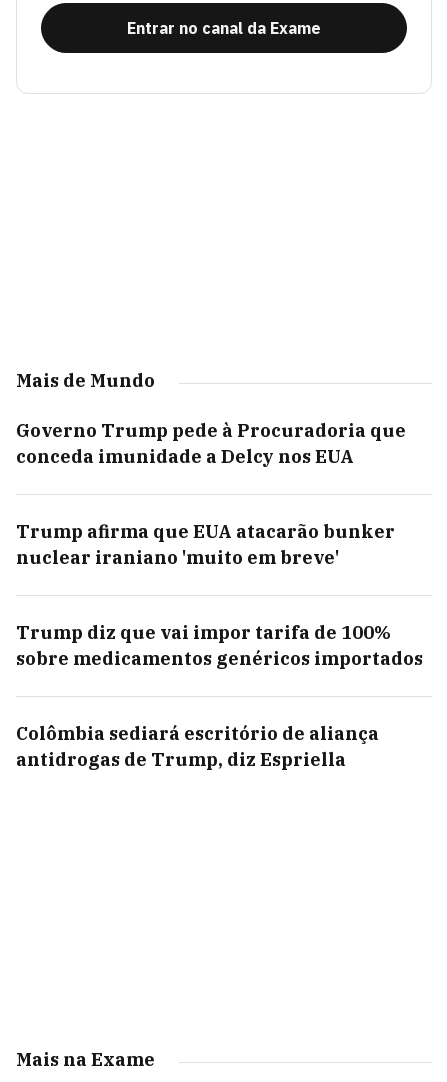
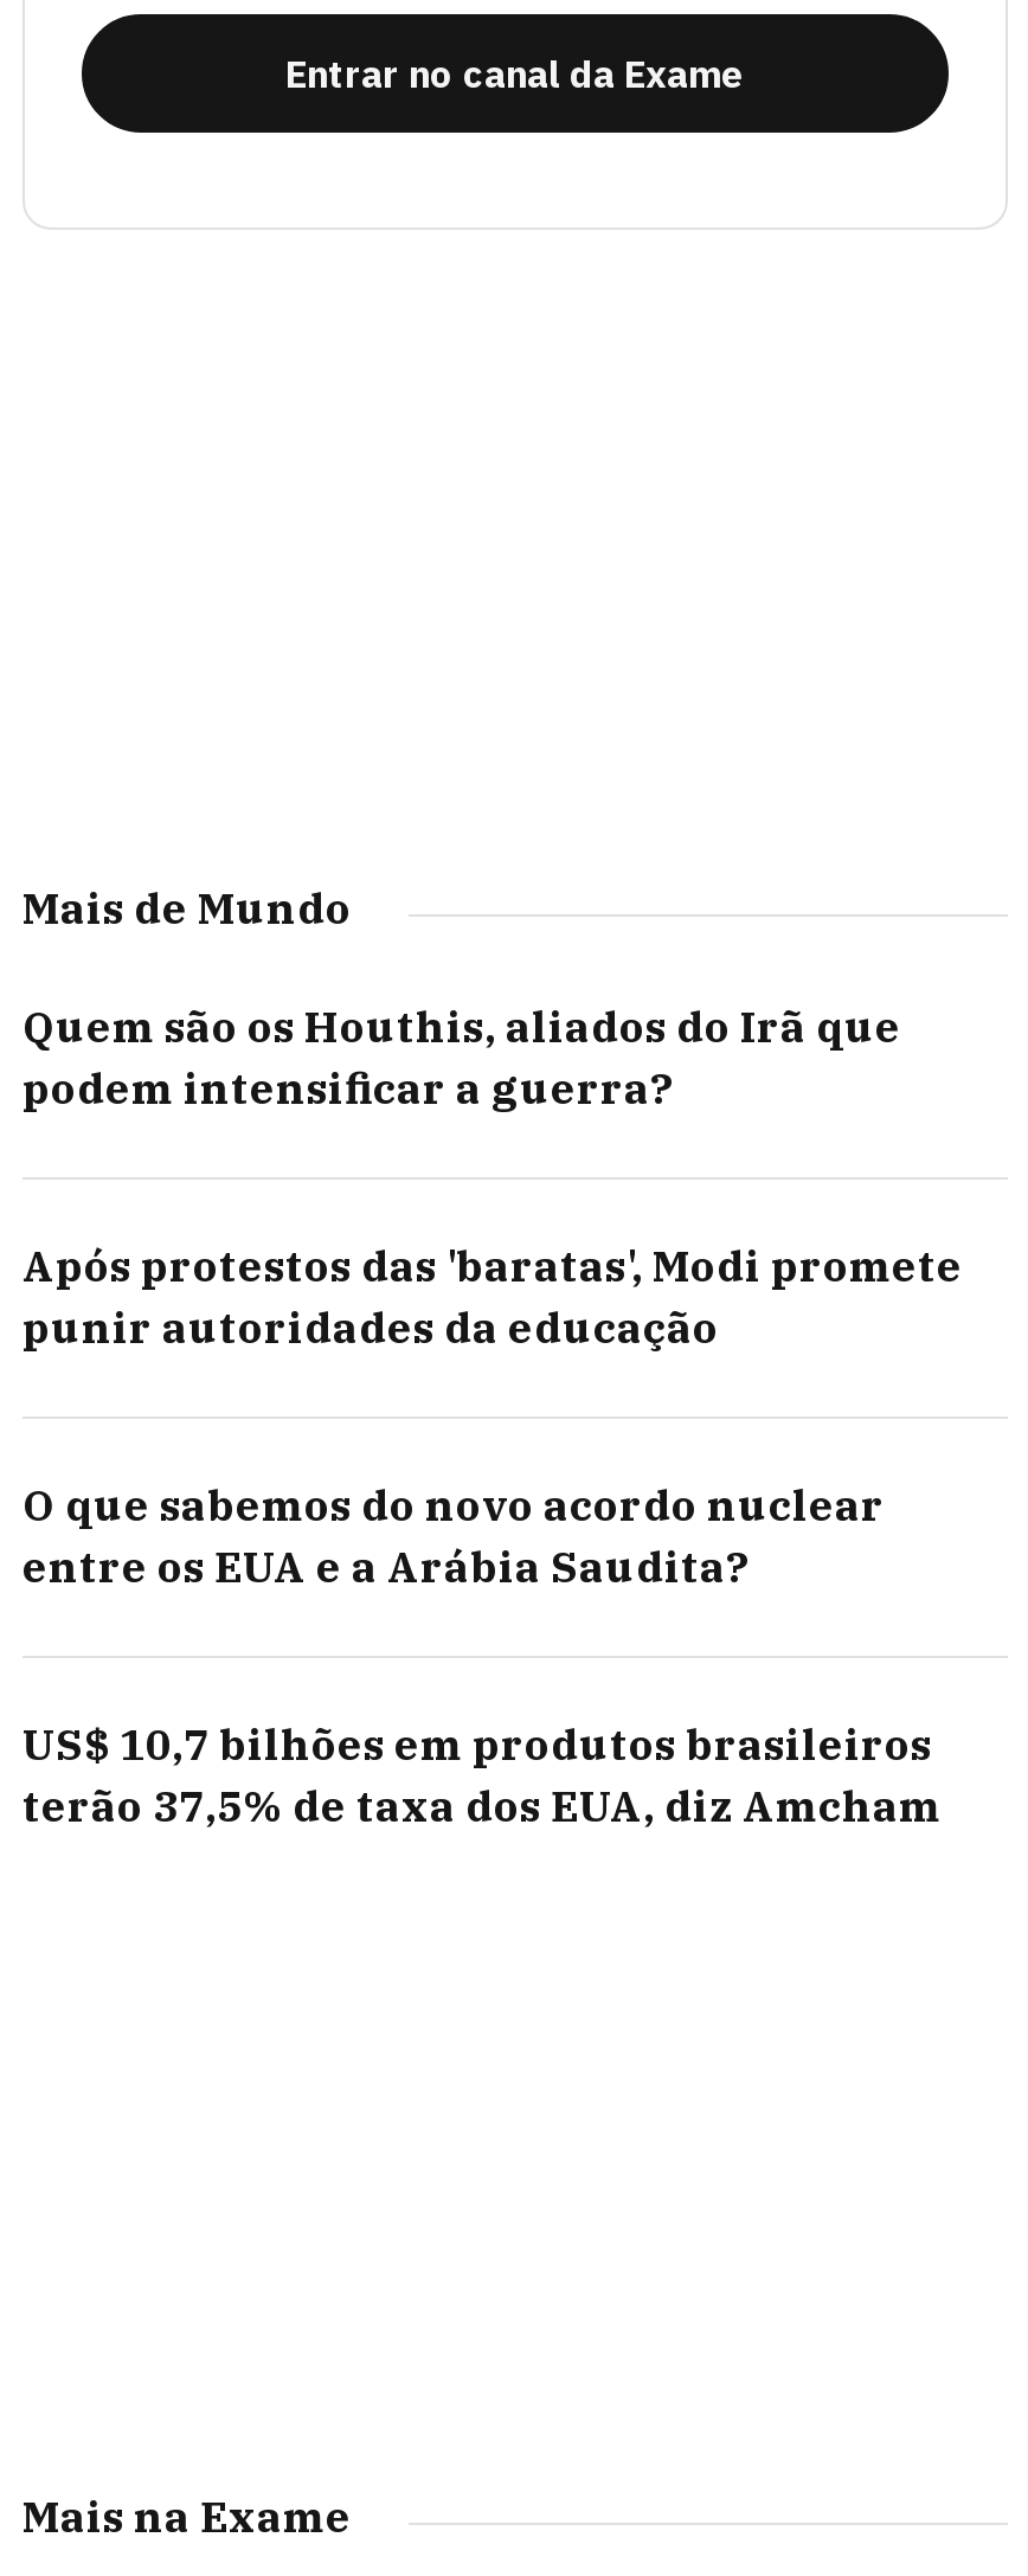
- Governo Trump pede à Procuradoria que
- conceda imunidade a Delcy nos EUA
+ Quem são os Houthis, aliados do Irã que
+ podem intensificar a guerra?

- Trump afirma que EUA atacarão bunker
- nuclear iraniano 'muito em breve'
+ Após protestos das 'baratas', Modi promete
+ punir autoridades da educação

- Trump diz que vai impor tarifa de 100%
- sobre medicamentos genéricos importados
+ O que sabemos do novo acordo nuclear
+ entre os EUA e a Arábia Saudita?

- Colômbia sediará escritório de aliança
- antidrogas de Trump, diz Espriella
+ US$ 10,7 bilhões em produtos brasileiros
+ terão 37,5% de taxa dos EUA, diz Amcham
